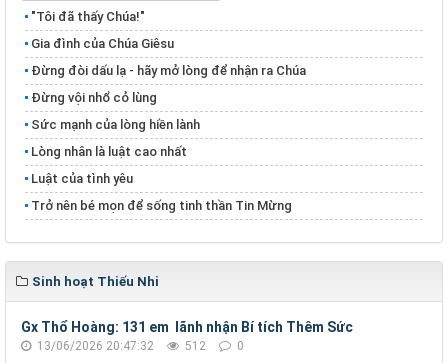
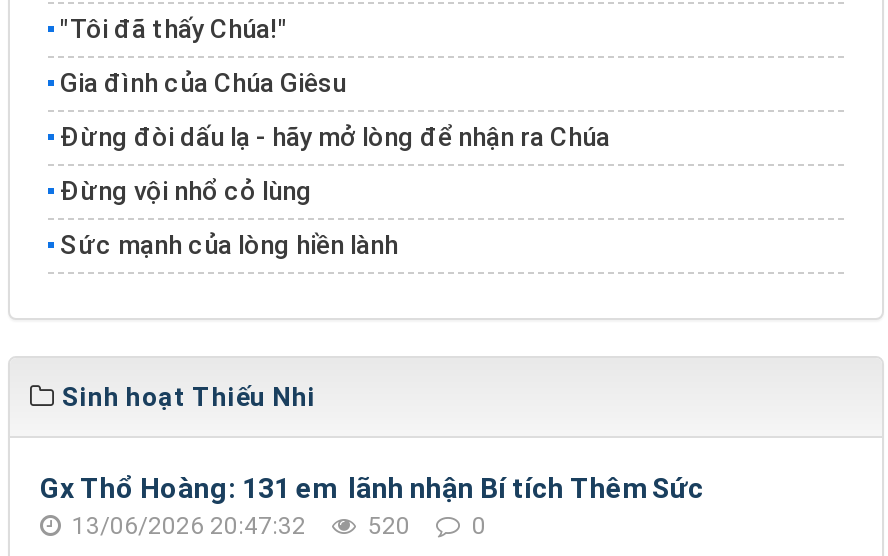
- Lòng nhân là luật cao nhất
- Luật của tình yêu
- Trở nên bé mọn để sống tinh thần Tin Mừng

- 13/06/2026 20:47:32 512 0
+ 13/06/2026 20:47:32 520 0
